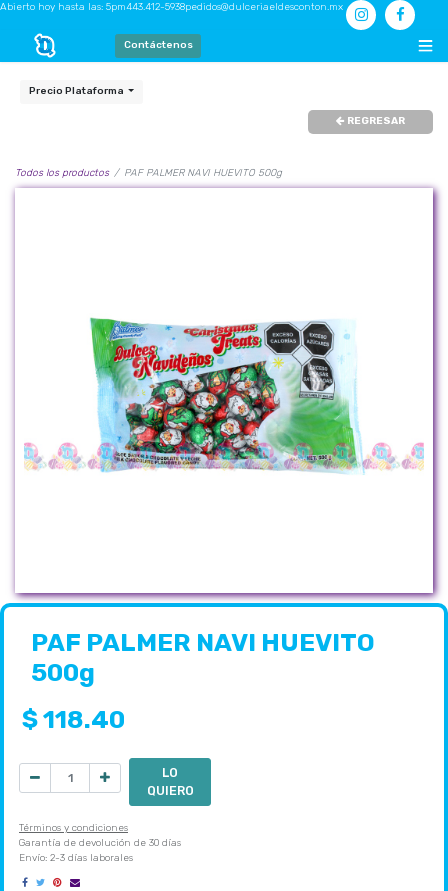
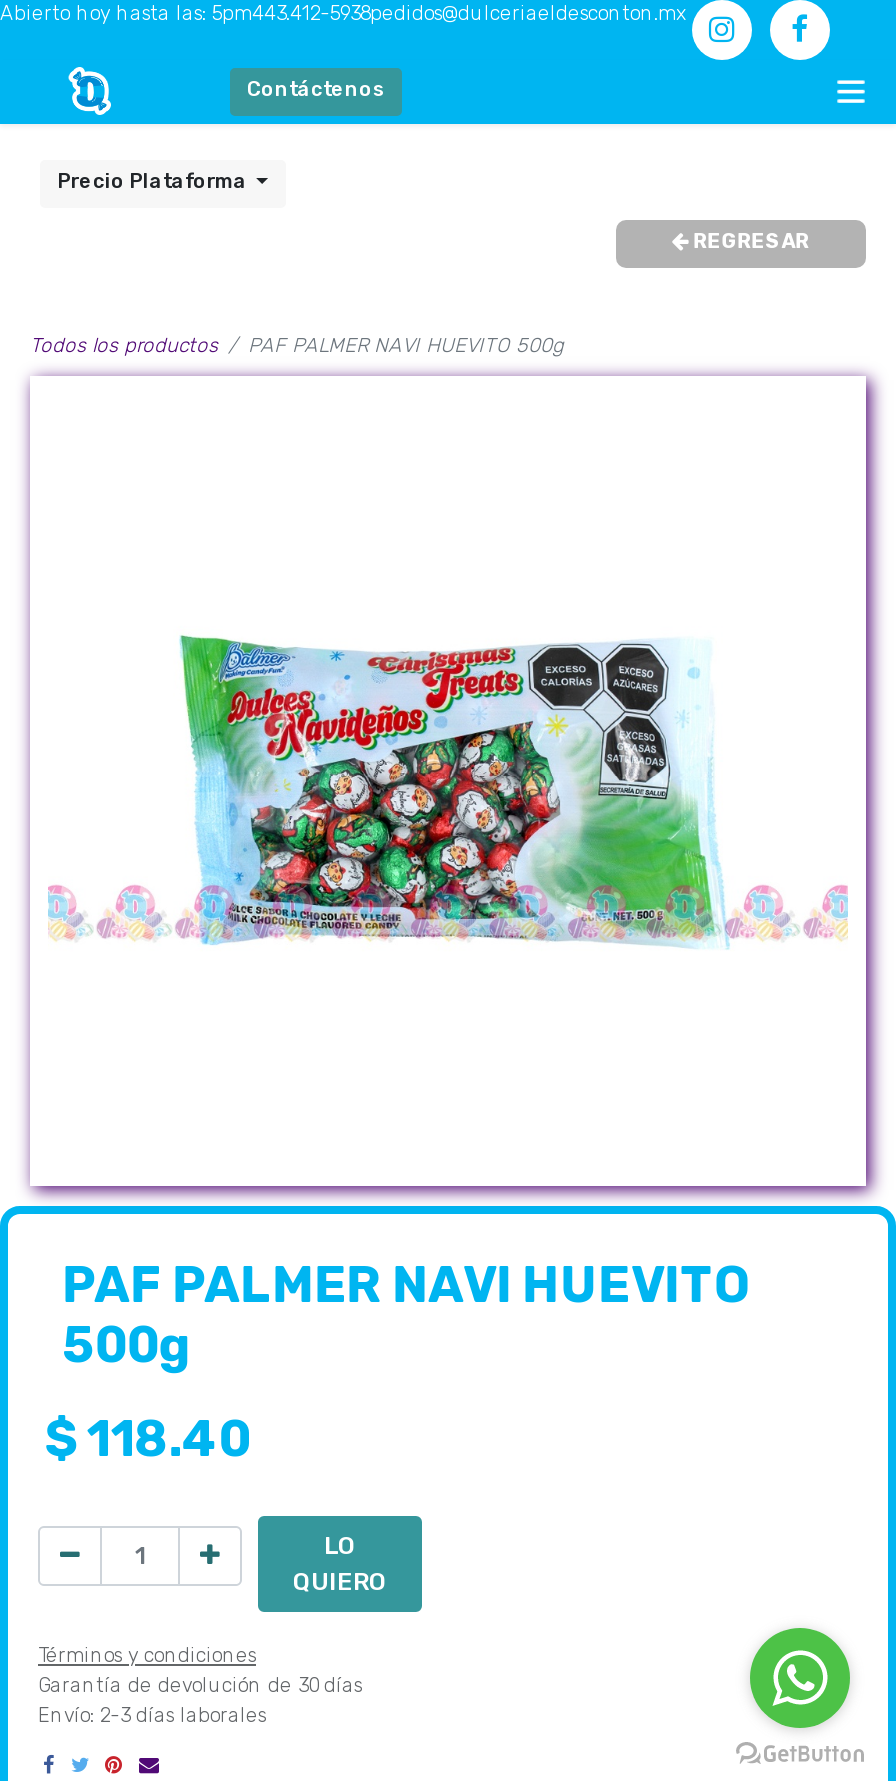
+ [image]
